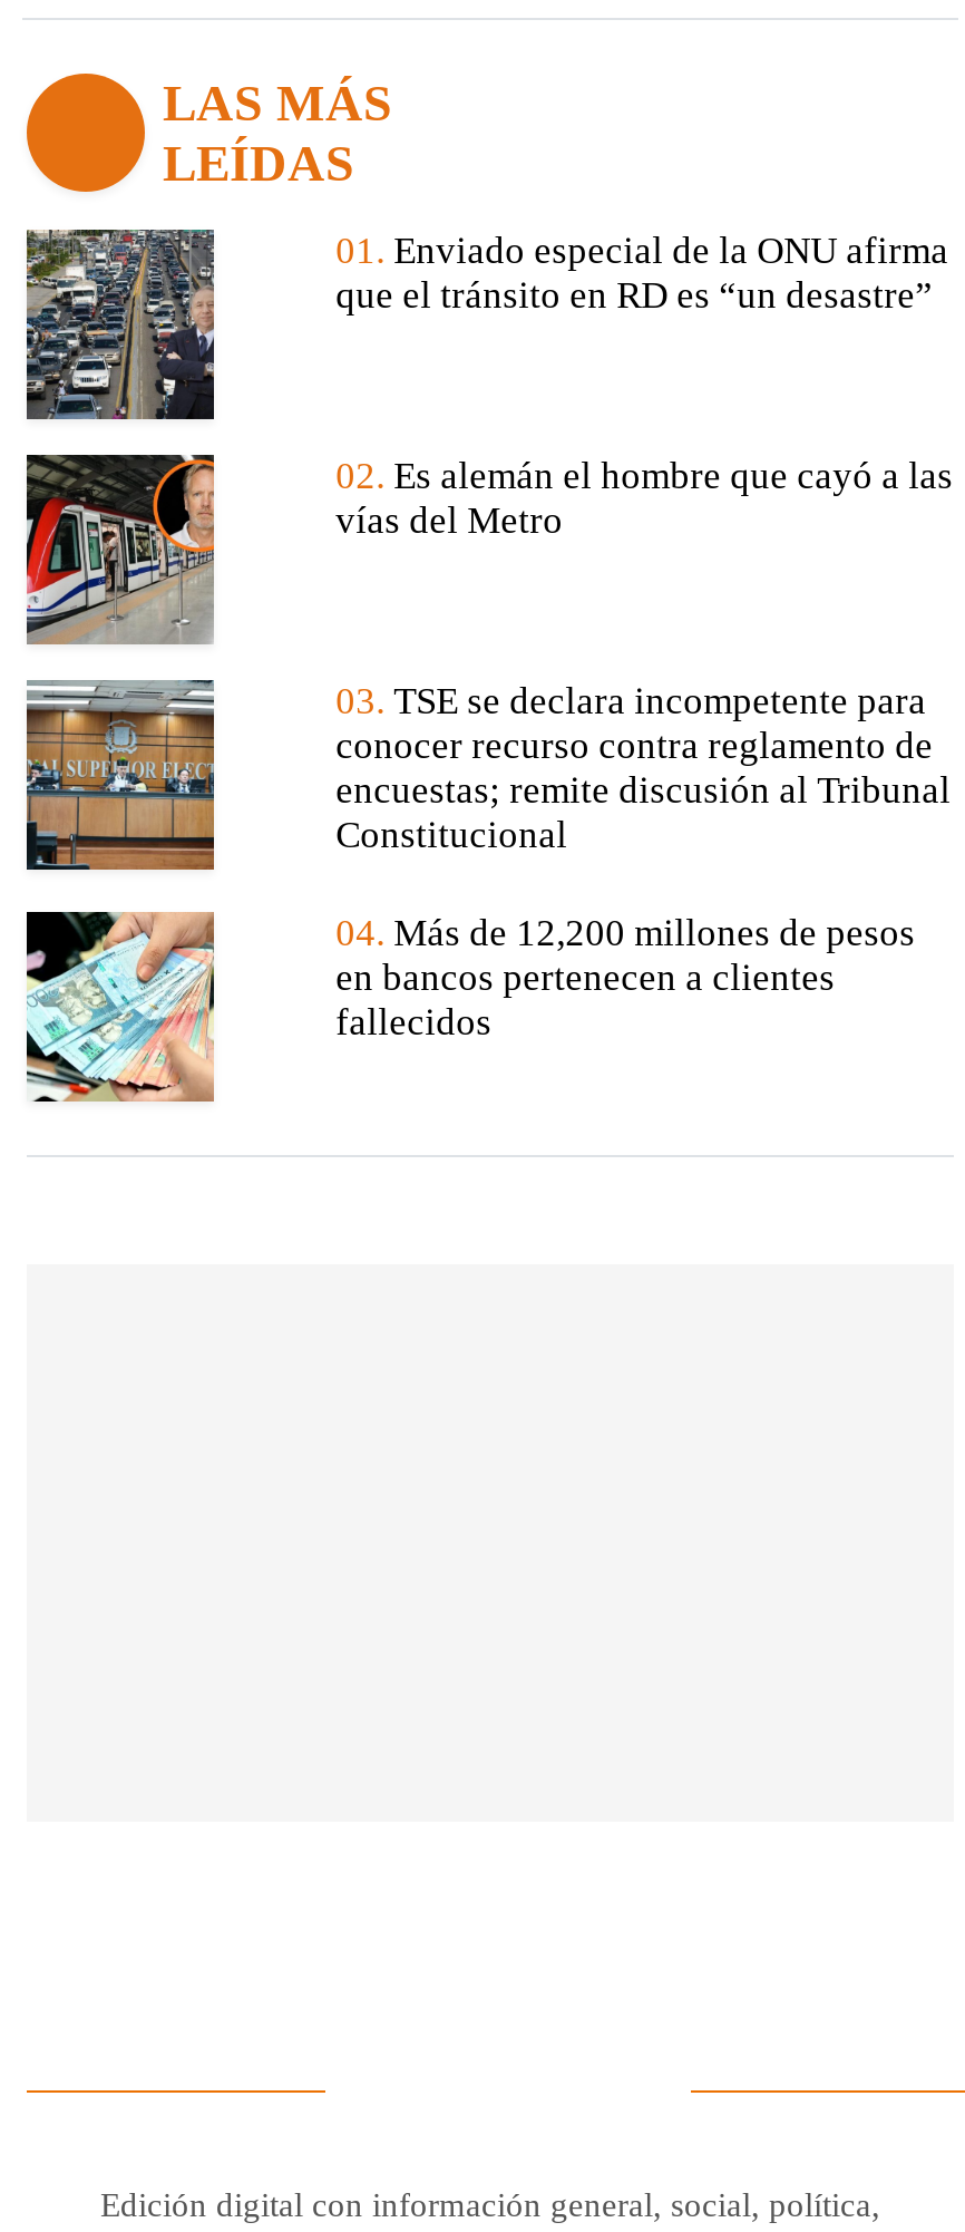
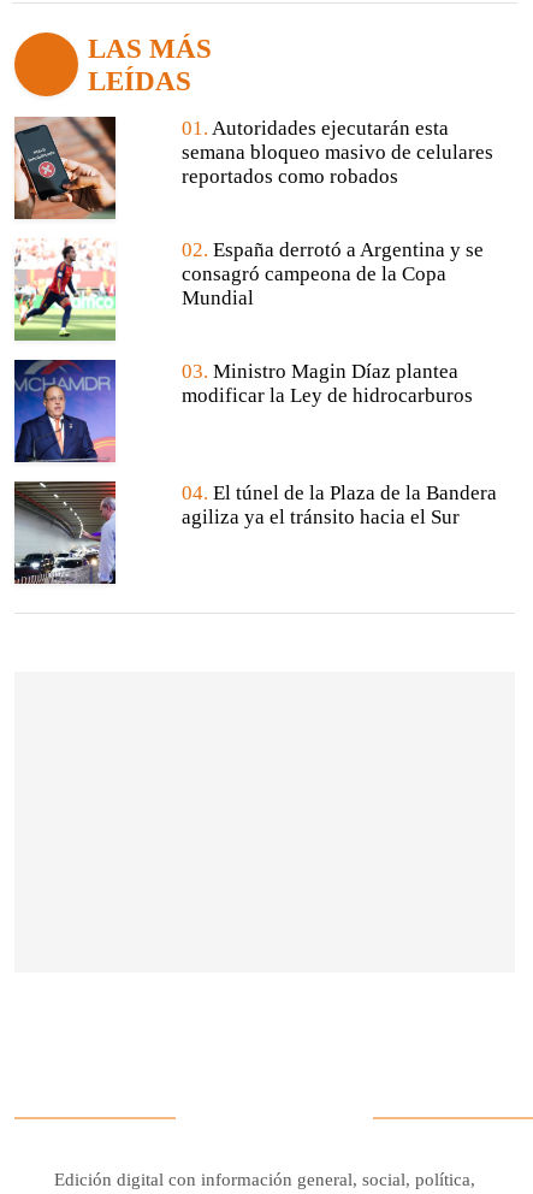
- [image]
+ [image]

- 01. Enviado especial de la ONU afirma
- que el tránsito en RD es “un desastre”
+ 01. Autoridades ejecutarán esta
+ semana bloqueo masivo de celulares
+ reportados como robados

- [image]
+ [image]

- 02. Es alemán el hombre que cayó a las
- vías del Metro
+ 02. España derrotó a Argentina y se
+ consagró campeona de la Copa
+ Mundial

- [image]
+ [image]

- 03. TSE se declara incompetente para
- conocer recurso contra reglamento de
- encuestas; remite discusión al Tribunal
- Constitucional
+ 03. Ministro Magin Díaz plantea
+ modificar la Ley de hidrocarburos

- [image]
+ [image]

- 04. Más de 12,200 millones de pesos
- en bancos pertenecen a clientes
- fallecidos
+ 04. El túnel de la Plaza de la Bandera
+ agiliza ya el tránsito hacia el Sur
